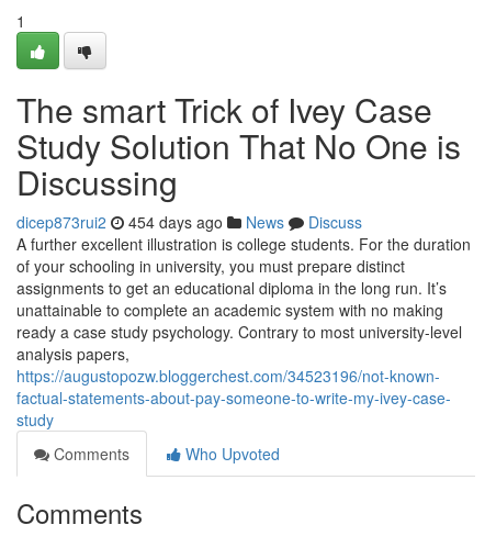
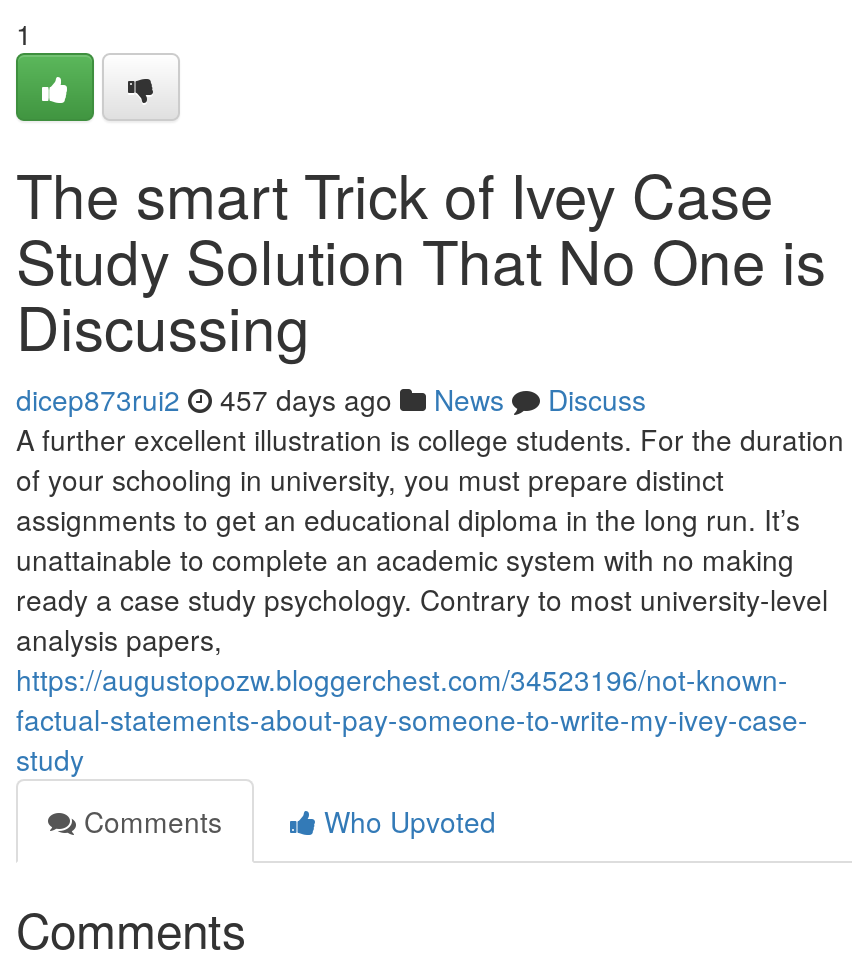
- dicep873rui2 454 days ago News Discuss
+ dicep873rui2 457 days ago News Discuss
